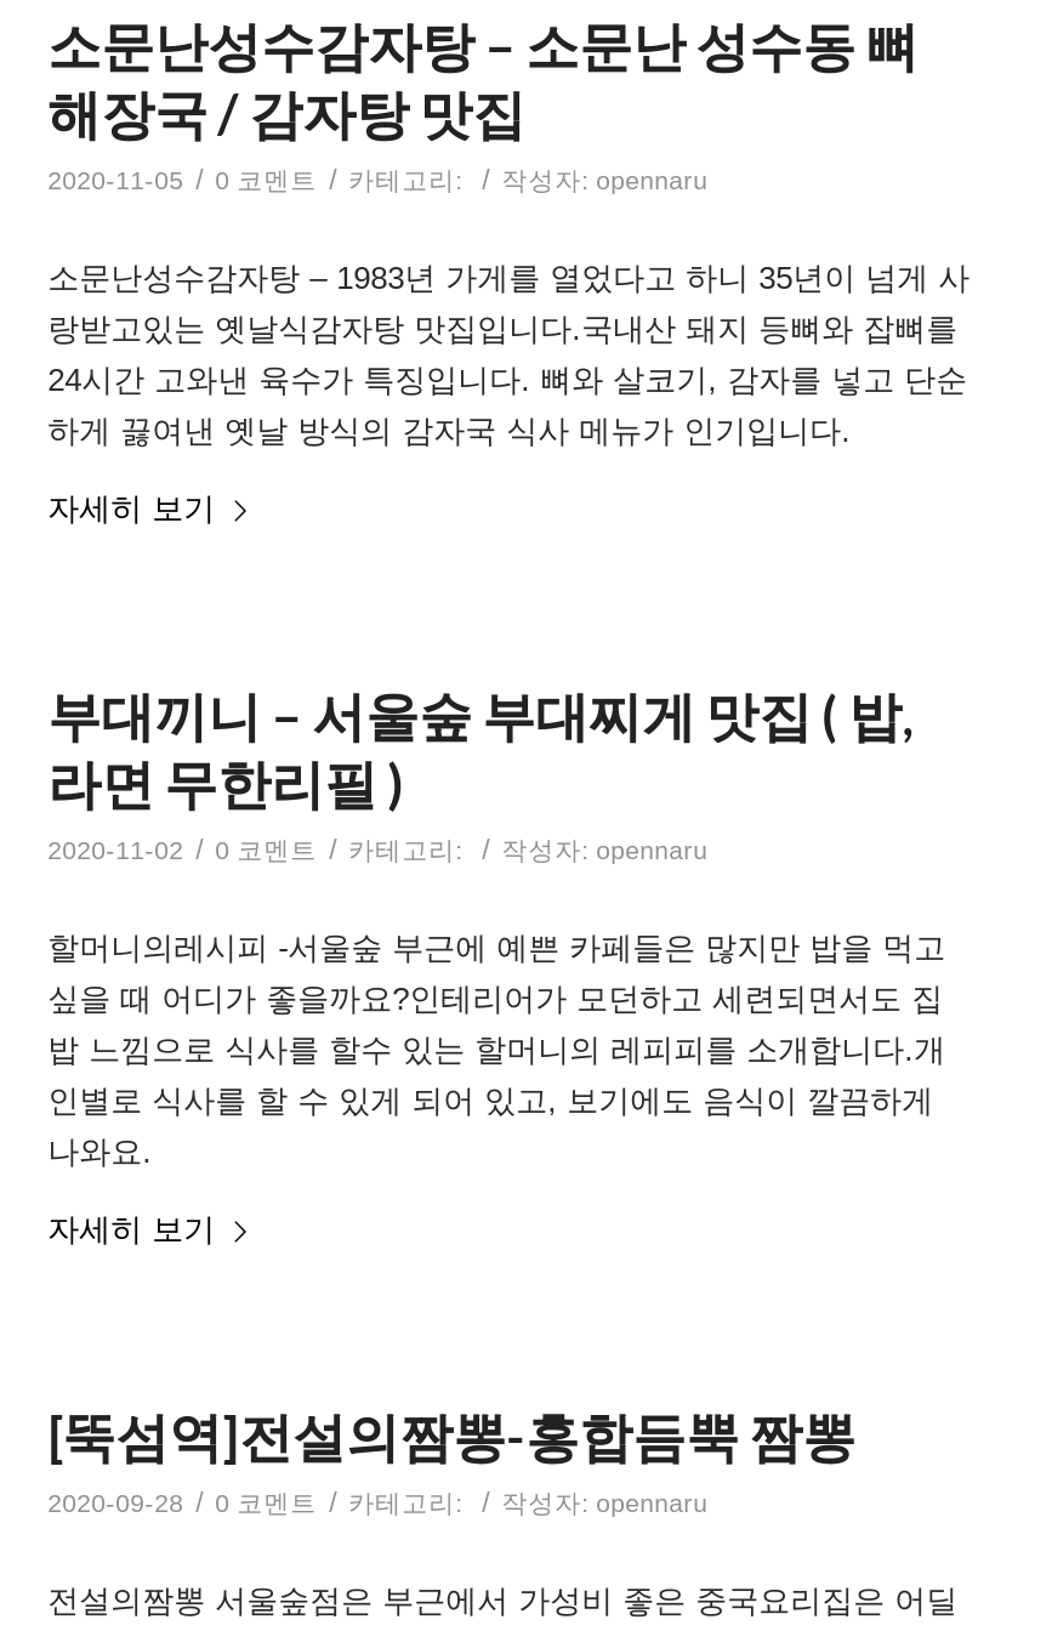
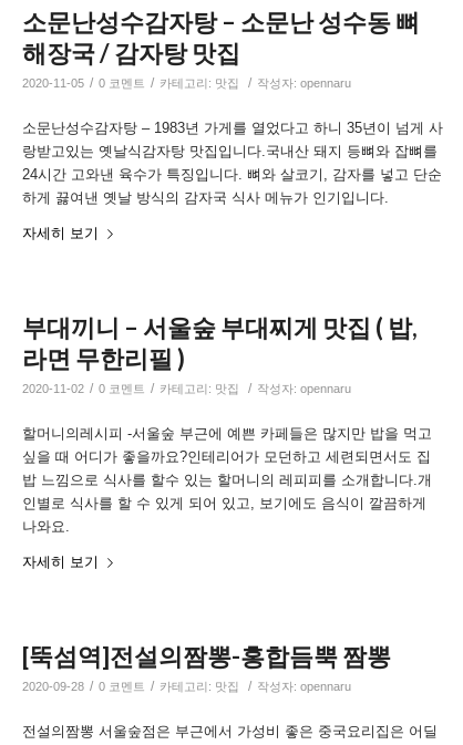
- 2020-11-05 / 0 코멘트 / 카테고리: / 작성자: opennaru
+ 2020-11-05 / 0 코멘트 / 카테고리: 맛집
+ / 작성자: opennaru

- 2020-11-02 / 0 코멘트 / 카테고리: / 작성자: opennaru
+ 2020-11-02 / 0 코멘트 / 카테고리: 맛집
+ / 작성자: opennaru

- 2020-09-28 / 0 코멘트 / 카테고리: / 작성자: opennaru
+ 2020-09-28 / 0 코멘트 / 카테고리: 맛집
+ / 작성자: opennaru
